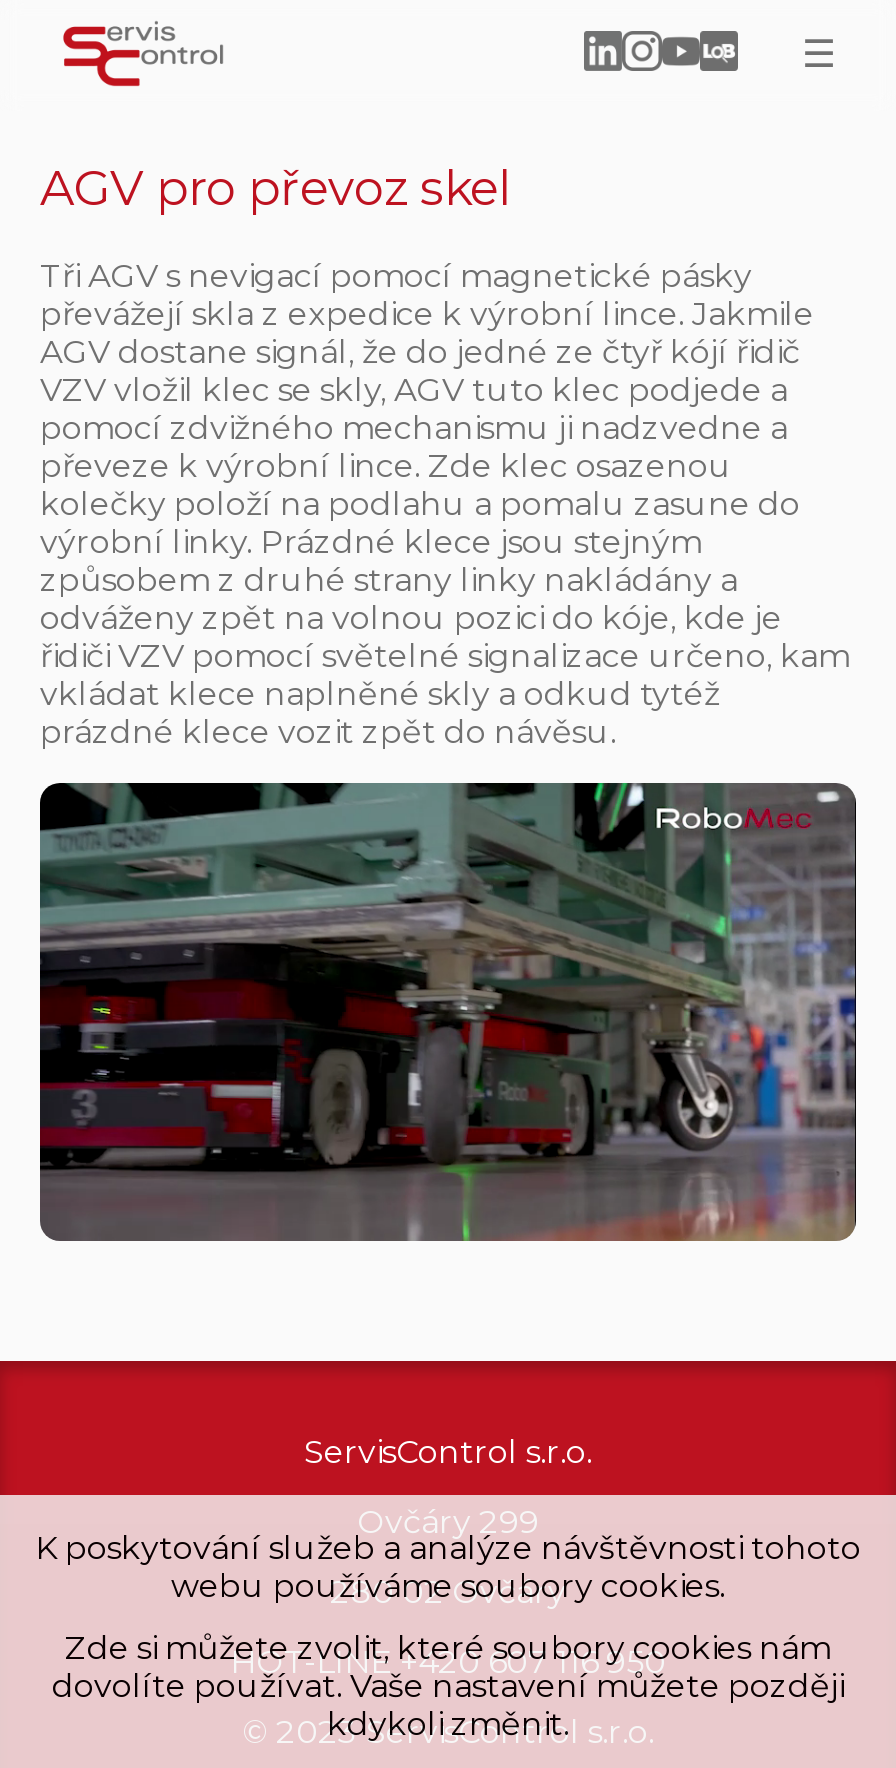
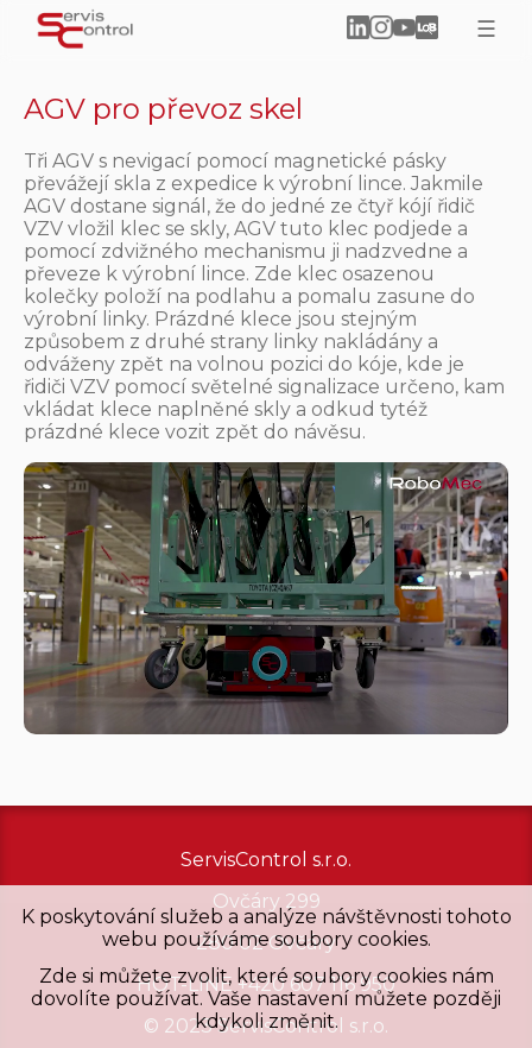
- [image]
+ [image]
